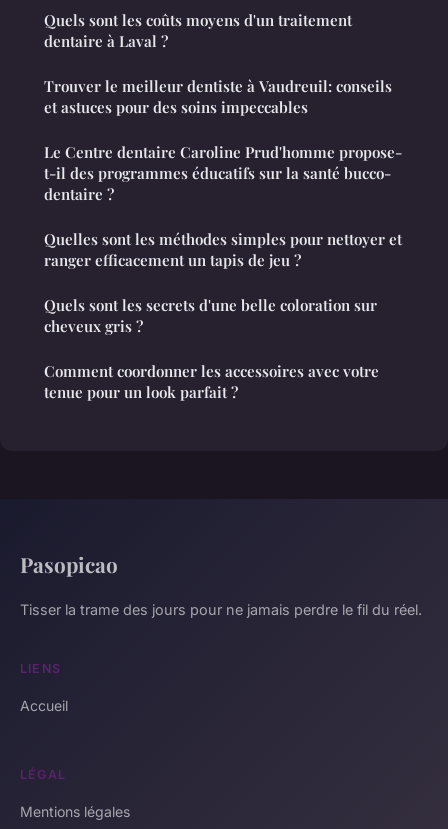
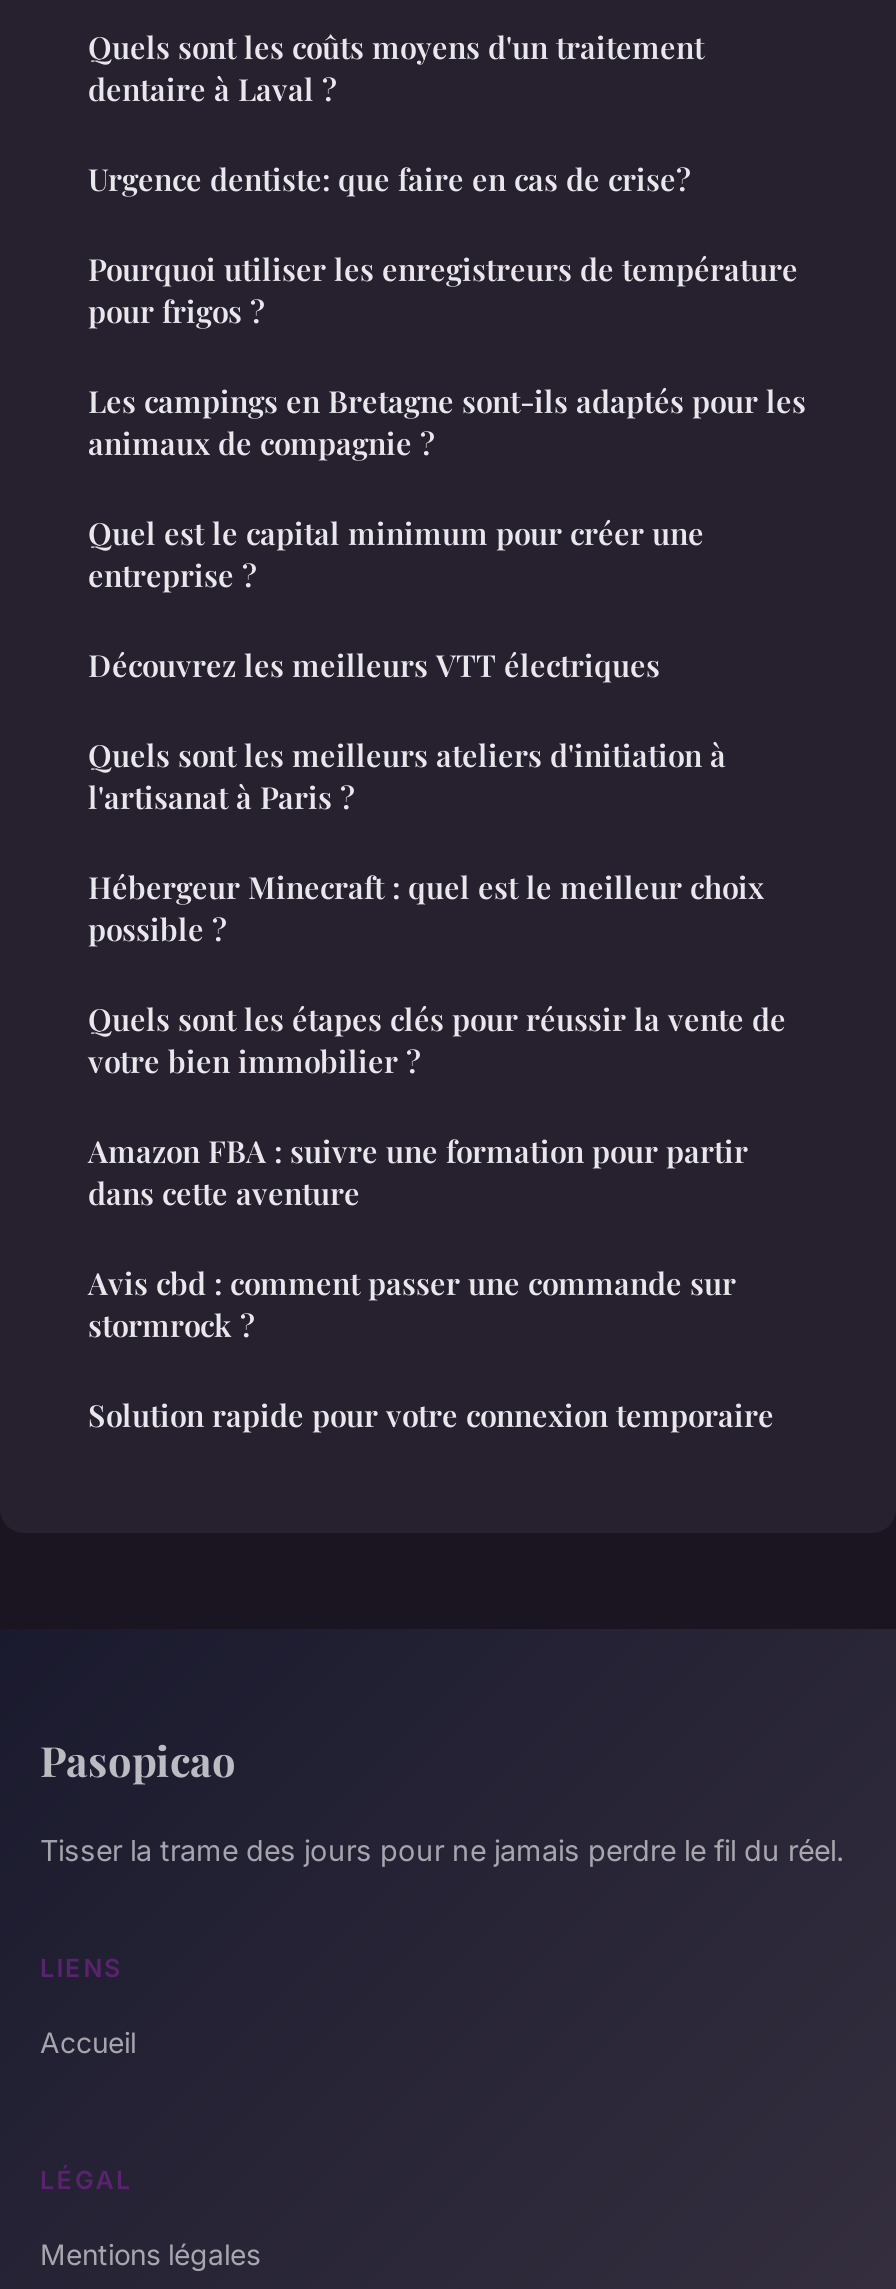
- Trouver le meilleur dentiste à Vaudreuil: conseils
- et astuces pour des soins impeccables
- Le Centre dentaire Caroline Prud'homme propose-
- t-il des programmes éducatifs sur la santé bucco-
- dentaire ?
- Quelles sont les méthodes simples pour nettoyer et
- ranger efficacement un tapis de jeu ?
- Quels sont les secrets d'une belle coloration sur
- cheveux gris ?
- Comment coordonner les accessoires avec votre
- tenue pour un look parfait ?
+ Urgence dentiste: que faire en cas de crise?
+ Pourquoi utiliser les enregistreurs de température
+ pour frigos ?
+ Les campings en Bretagne sont-ils adaptés pour les
+ animaux de compagnie ?
+ Quel est le capital minimum pour créer une
+ entreprise ?
+ Découvrez les meilleurs VTT électriques
+ Quels sont les meilleurs ateliers d'initiation à
+ l'artisanat à Paris ?
+ Hébergeur Minecraft : quel est le meilleur choix
+ possible ?
+ Quels sont les étapes clés pour réussir la vente de
+ votre bien immobilier ?
+ Amazon FBA : suivre une formation pour partir
+ dans cette aventure
+ Avis cbd : comment passer une commande sur
+ stormrock ?
+ Solution rapide pour votre connexion temporaire
